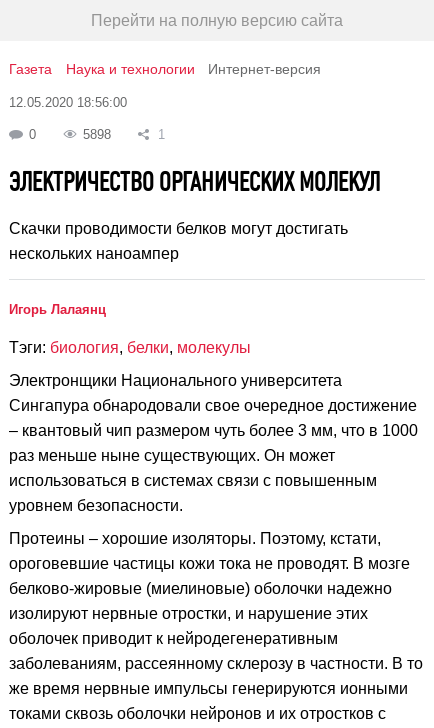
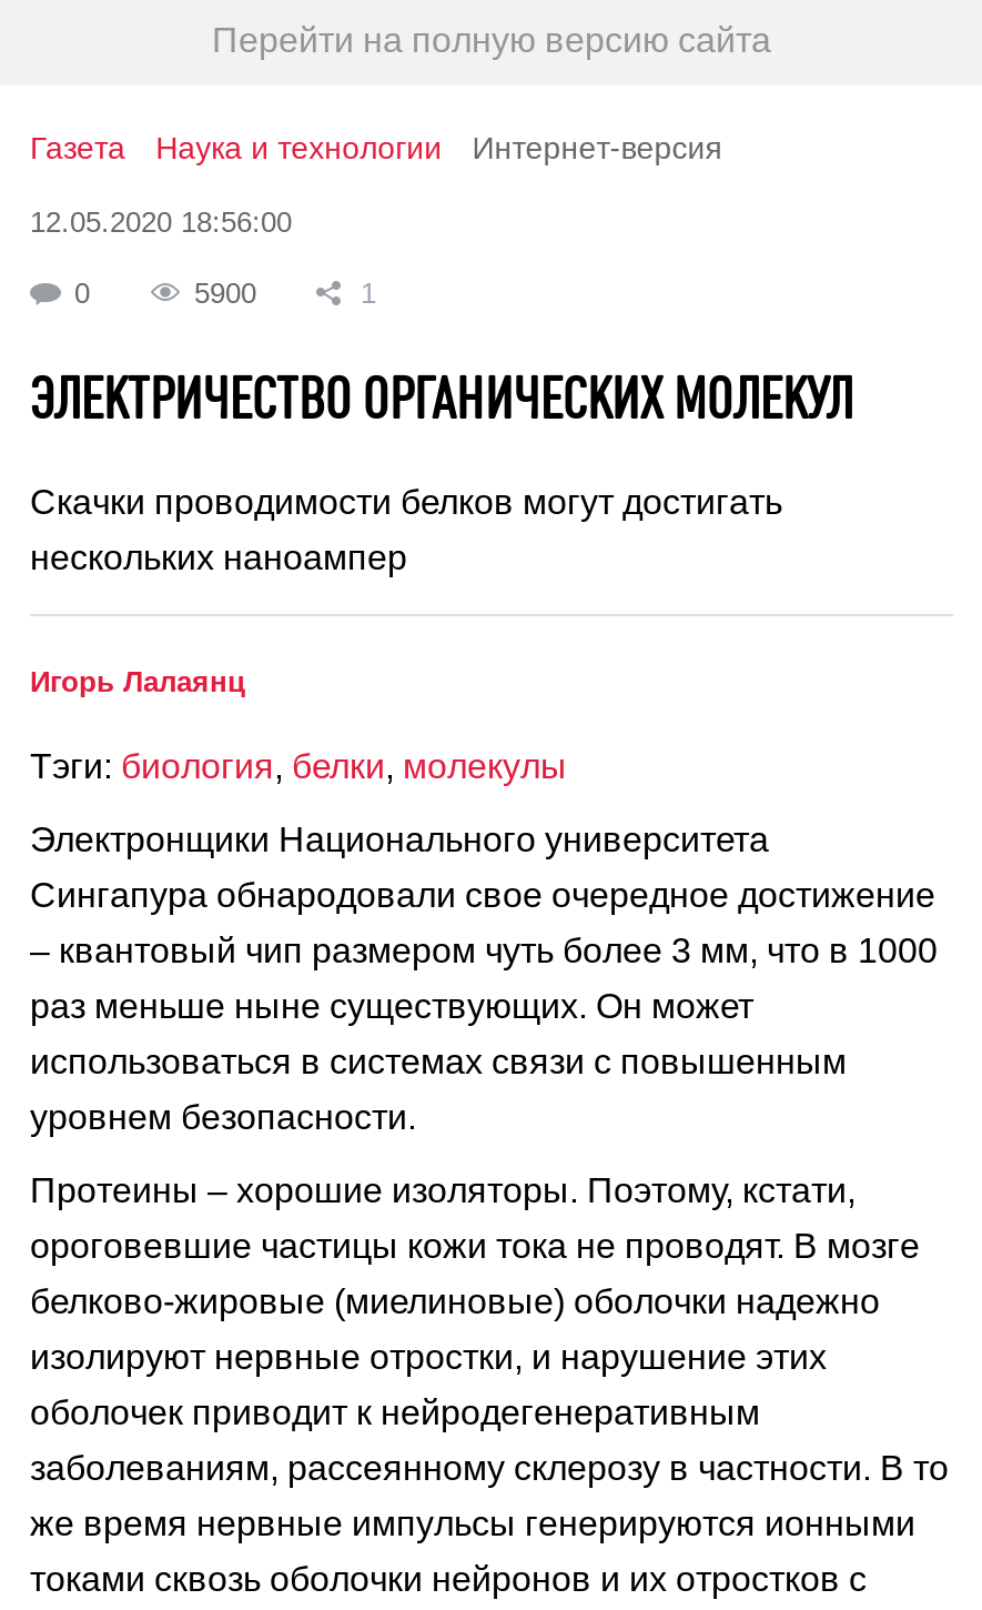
- 5898
+ 5900
